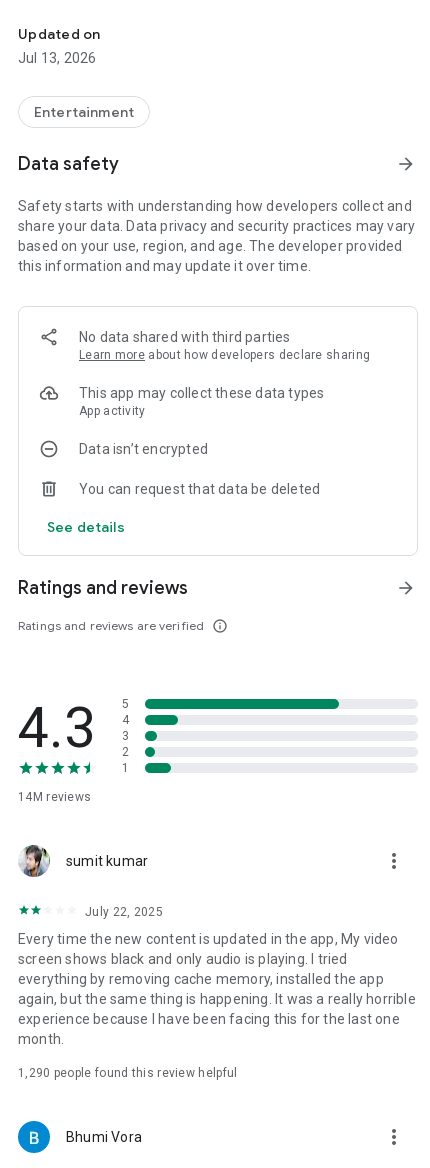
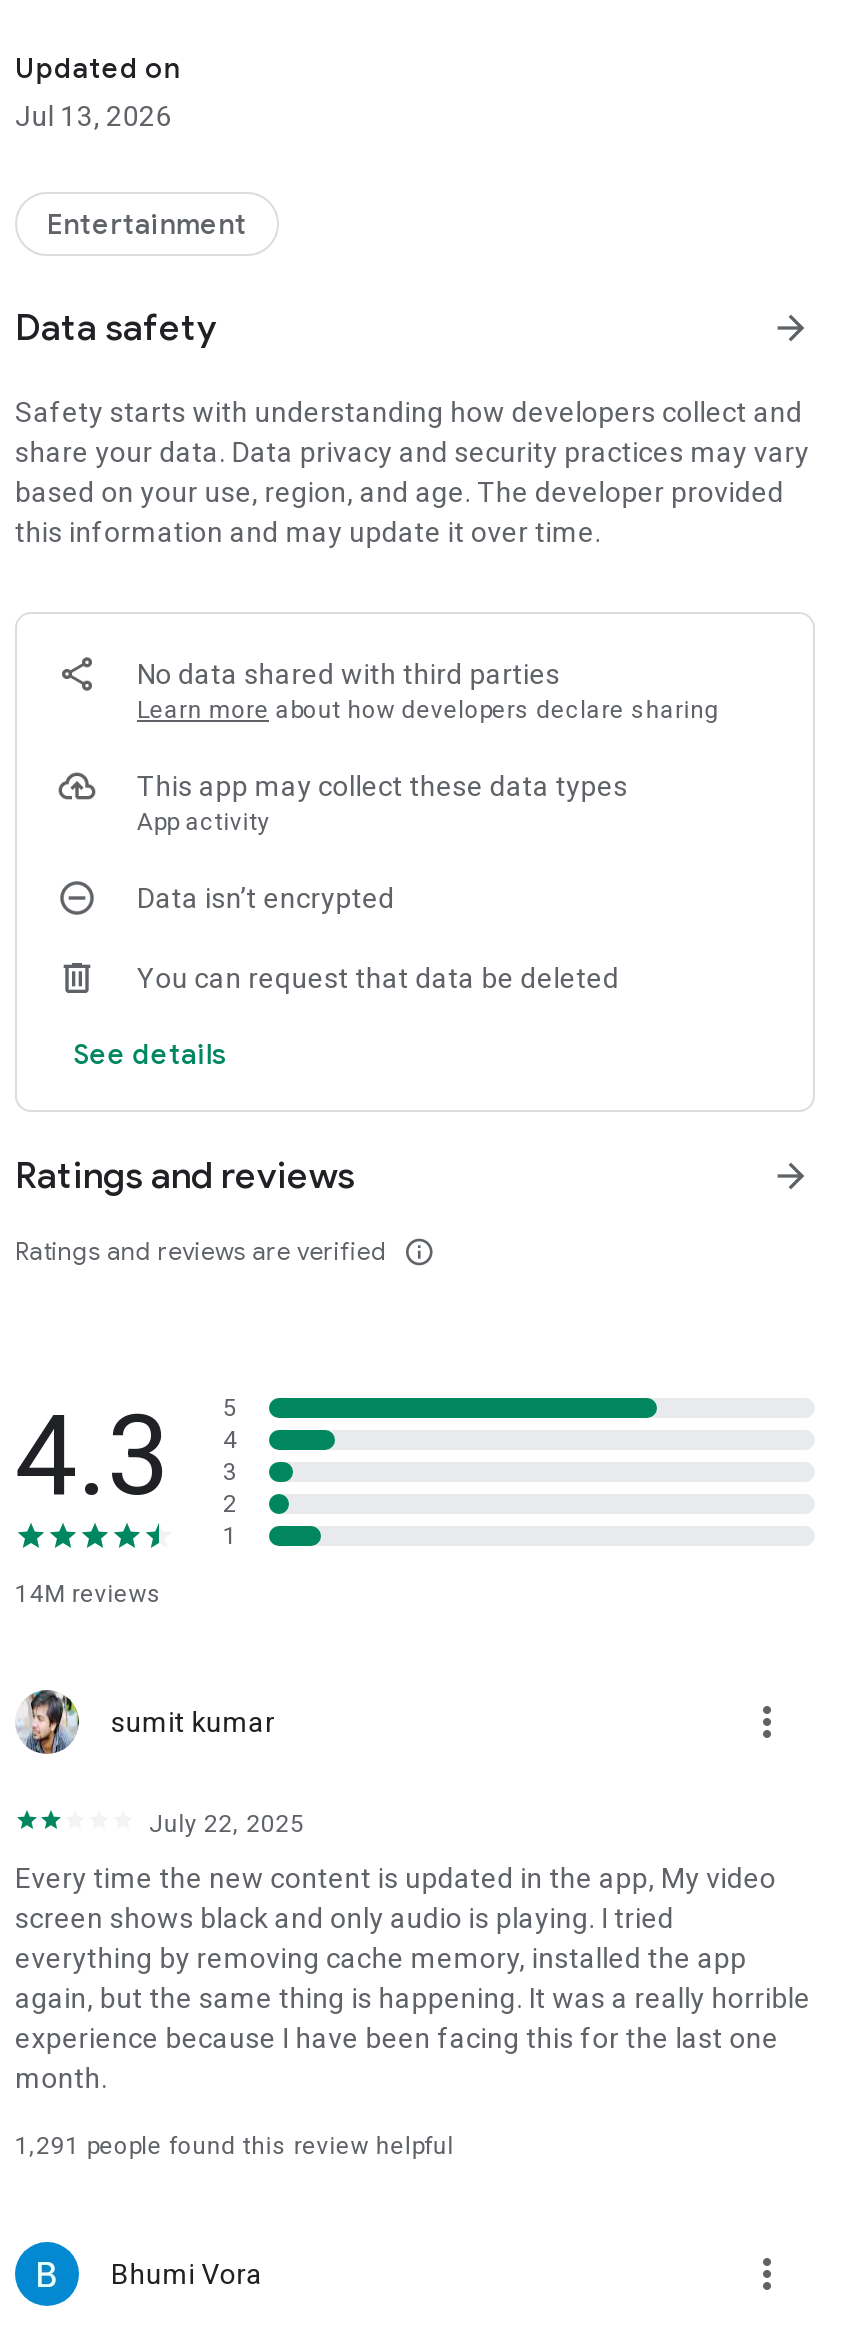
- 1,290 people found this review helpful
+ 1,291 people found this review helpful
